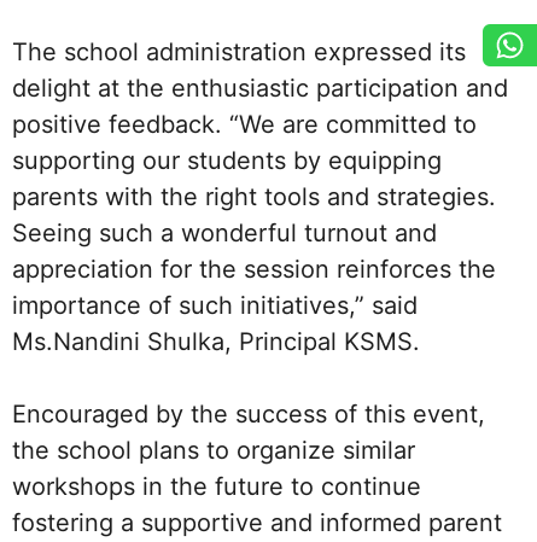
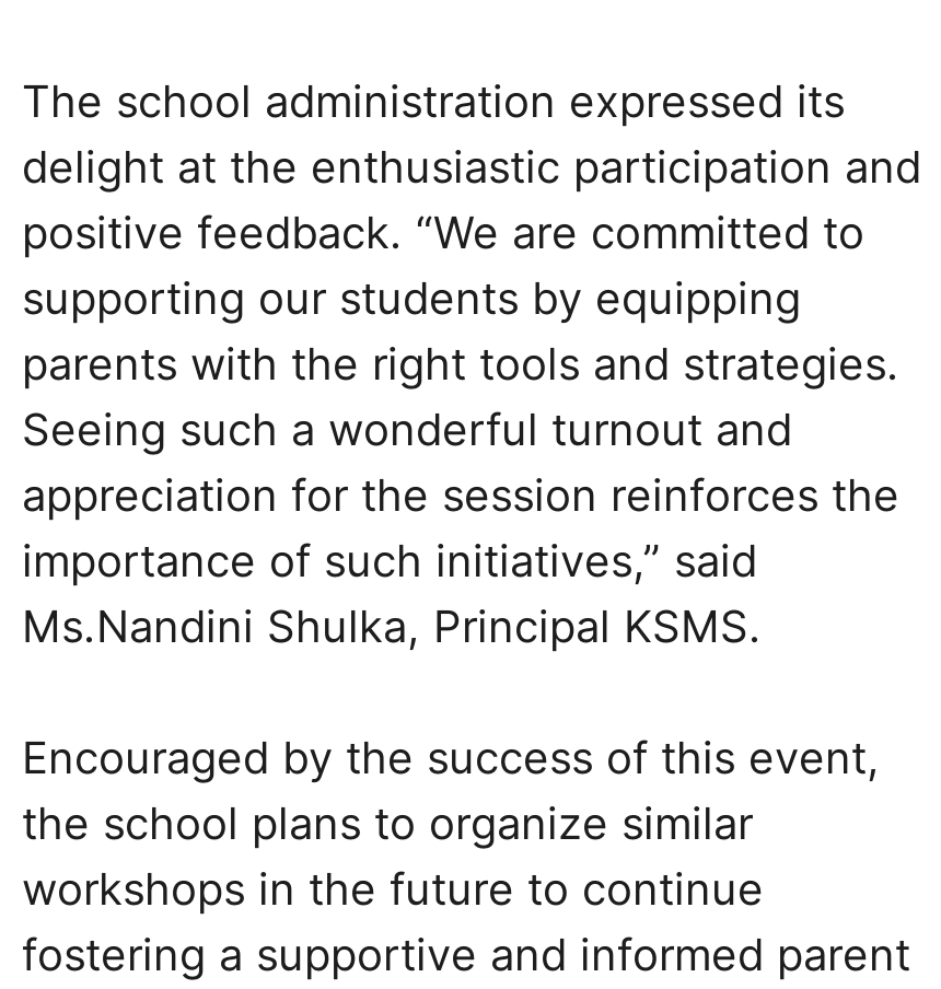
- [image]
